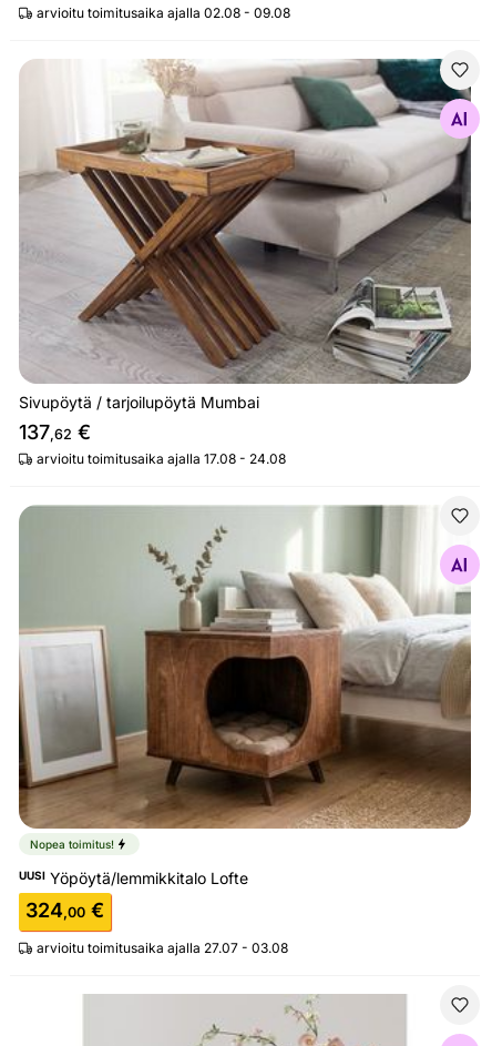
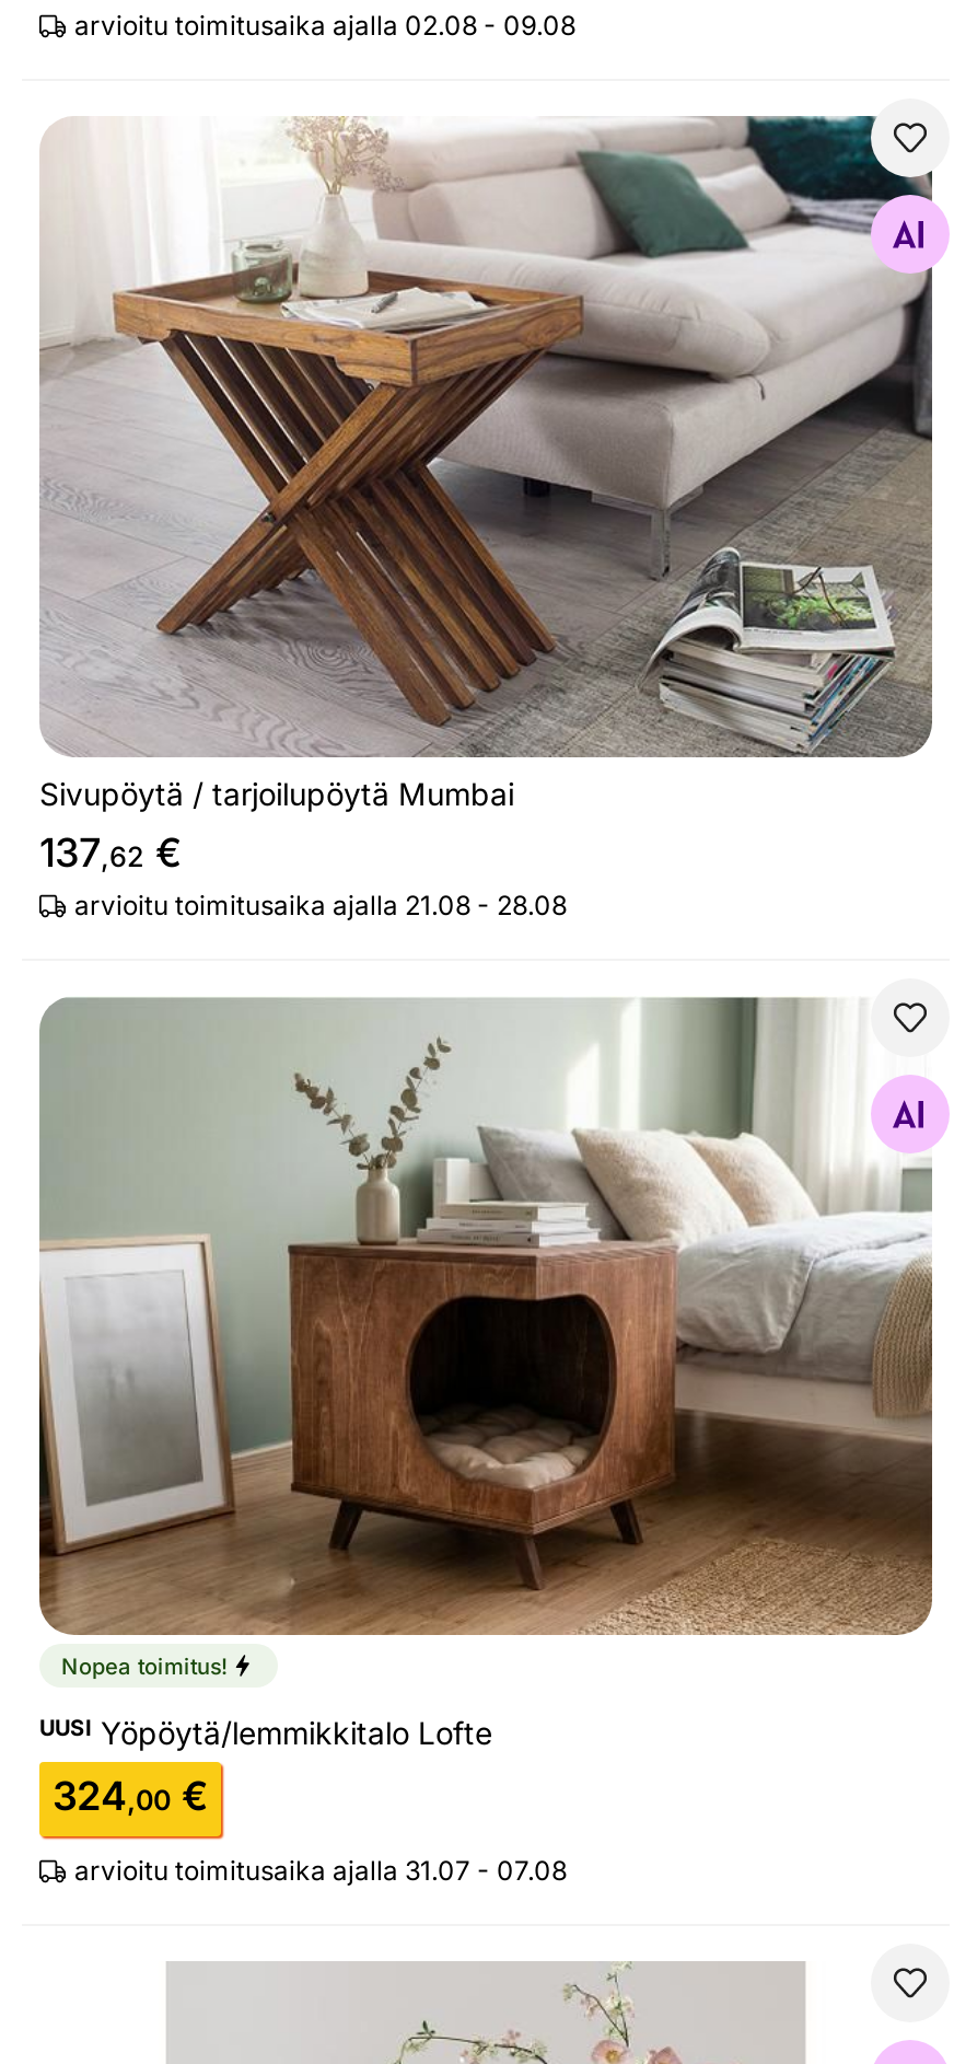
- arvioitu toimitusaika ajalla 17.08 - 24.08
+ arvioitu toimitusaika ajalla 21.08 - 28.08

- arvioitu toimitusaika ajalla 27.07 - 03.08
+ arvioitu toimitusaika ajalla 31.07 - 07.08
